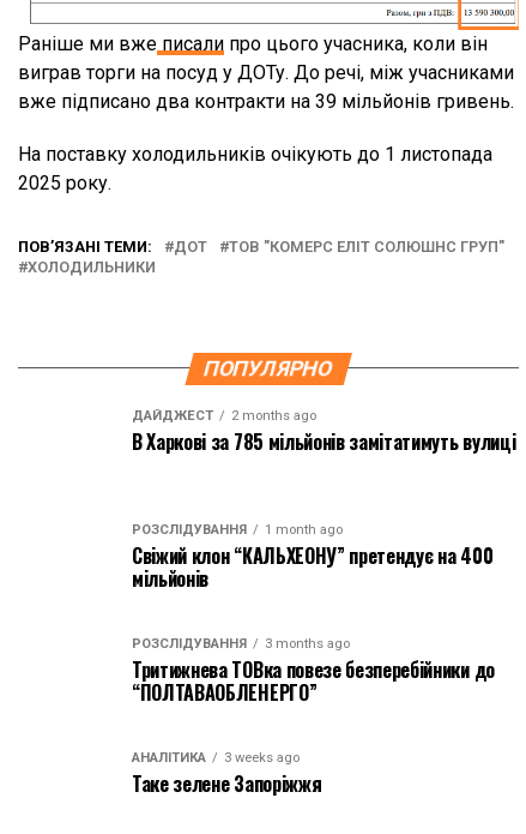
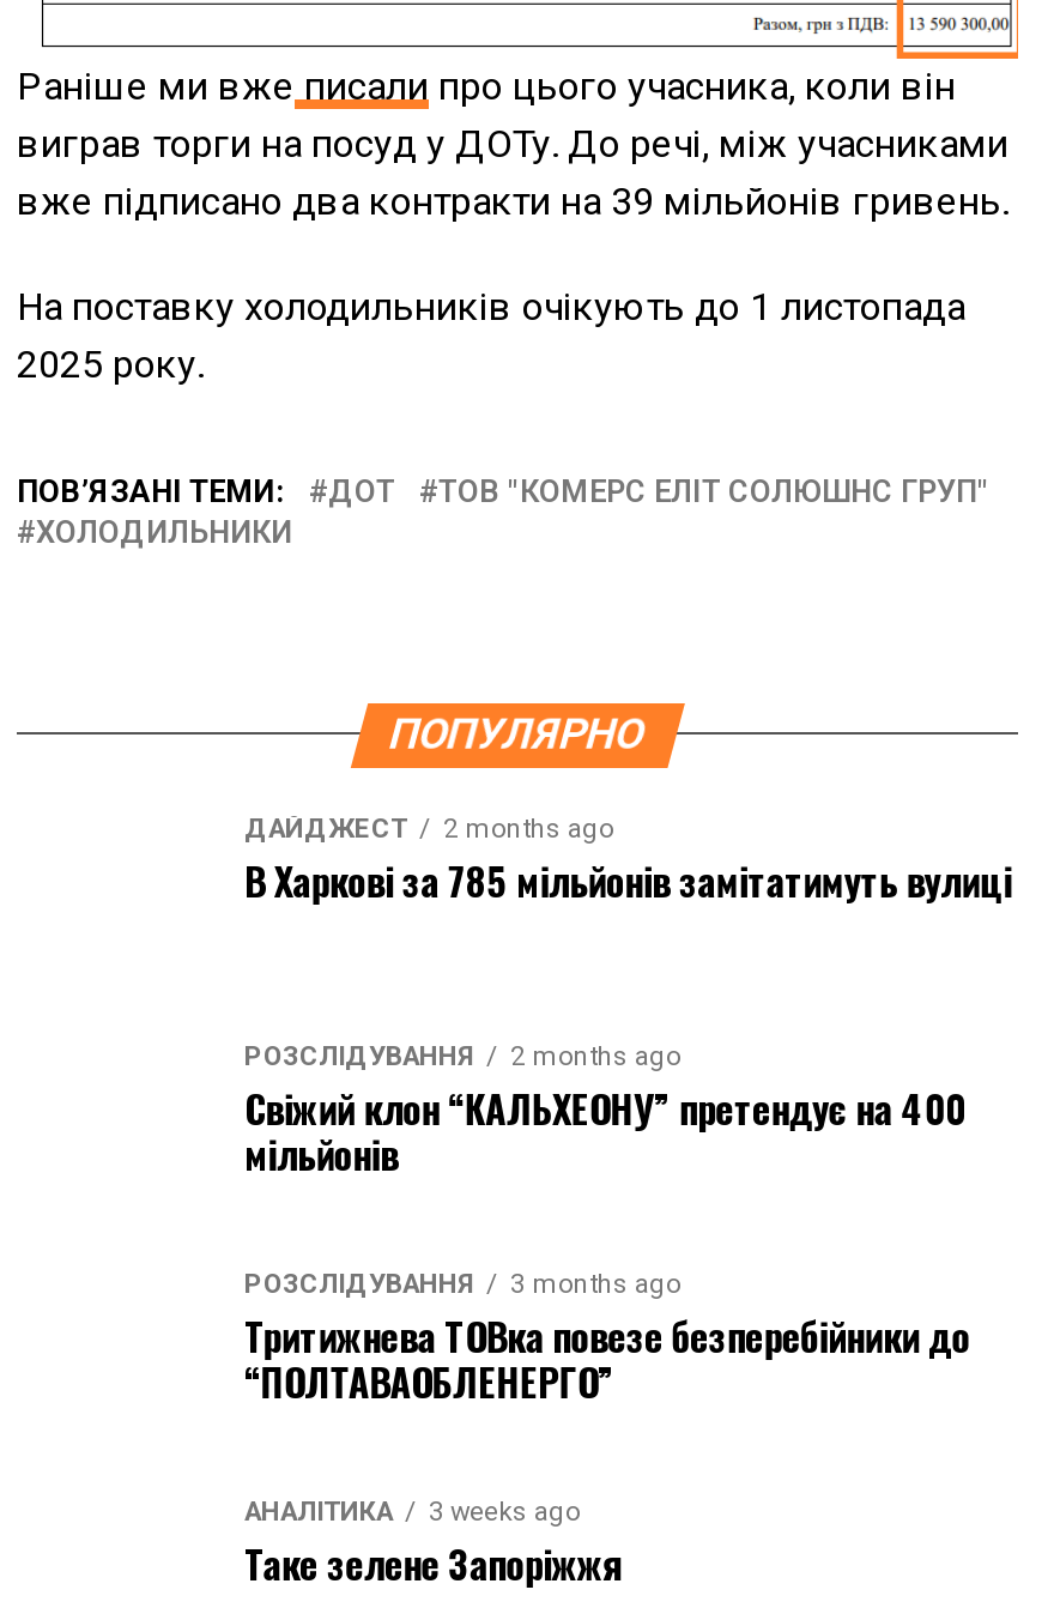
- РОЗСЛІДУВАННЯ 1 month ago
+ РОЗСЛІДУВАННЯ 2 months ago
